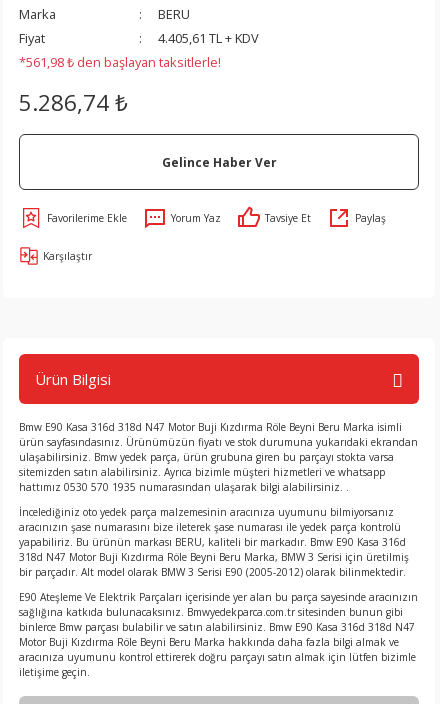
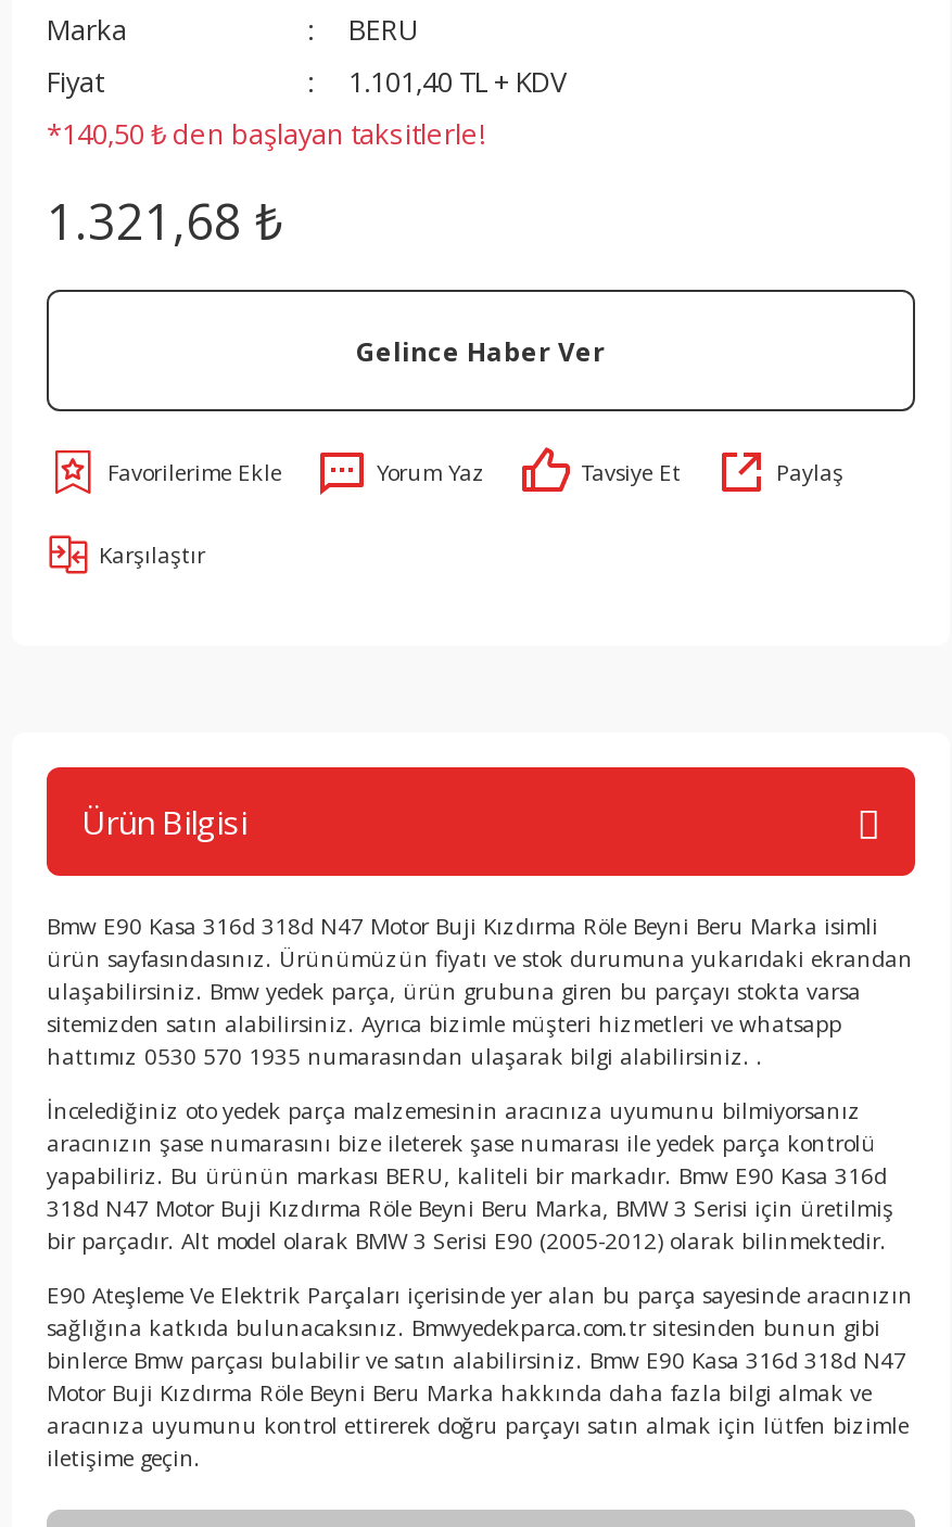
- 4.405,61 TL + KDV
+ 1.101,40 TL + KDV

- *561,98 ₺ den başlayan taksitlerle!
+ *140,50 ₺ den başlayan taksitlerle!

- 5.286,74 ₺
+ 1.321,68 ₺
